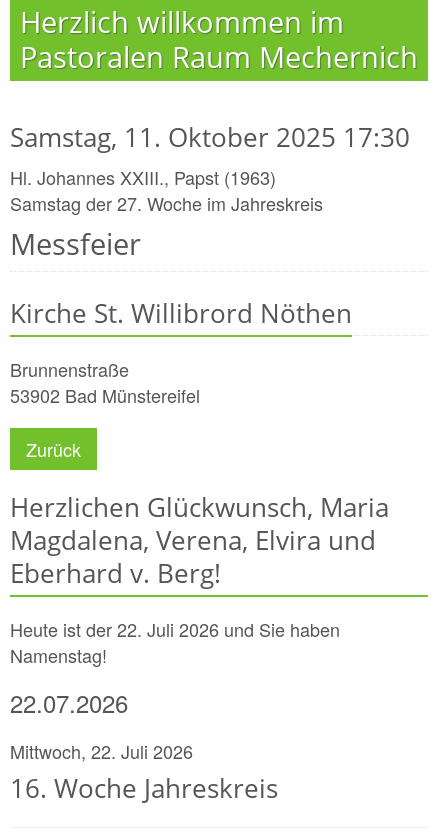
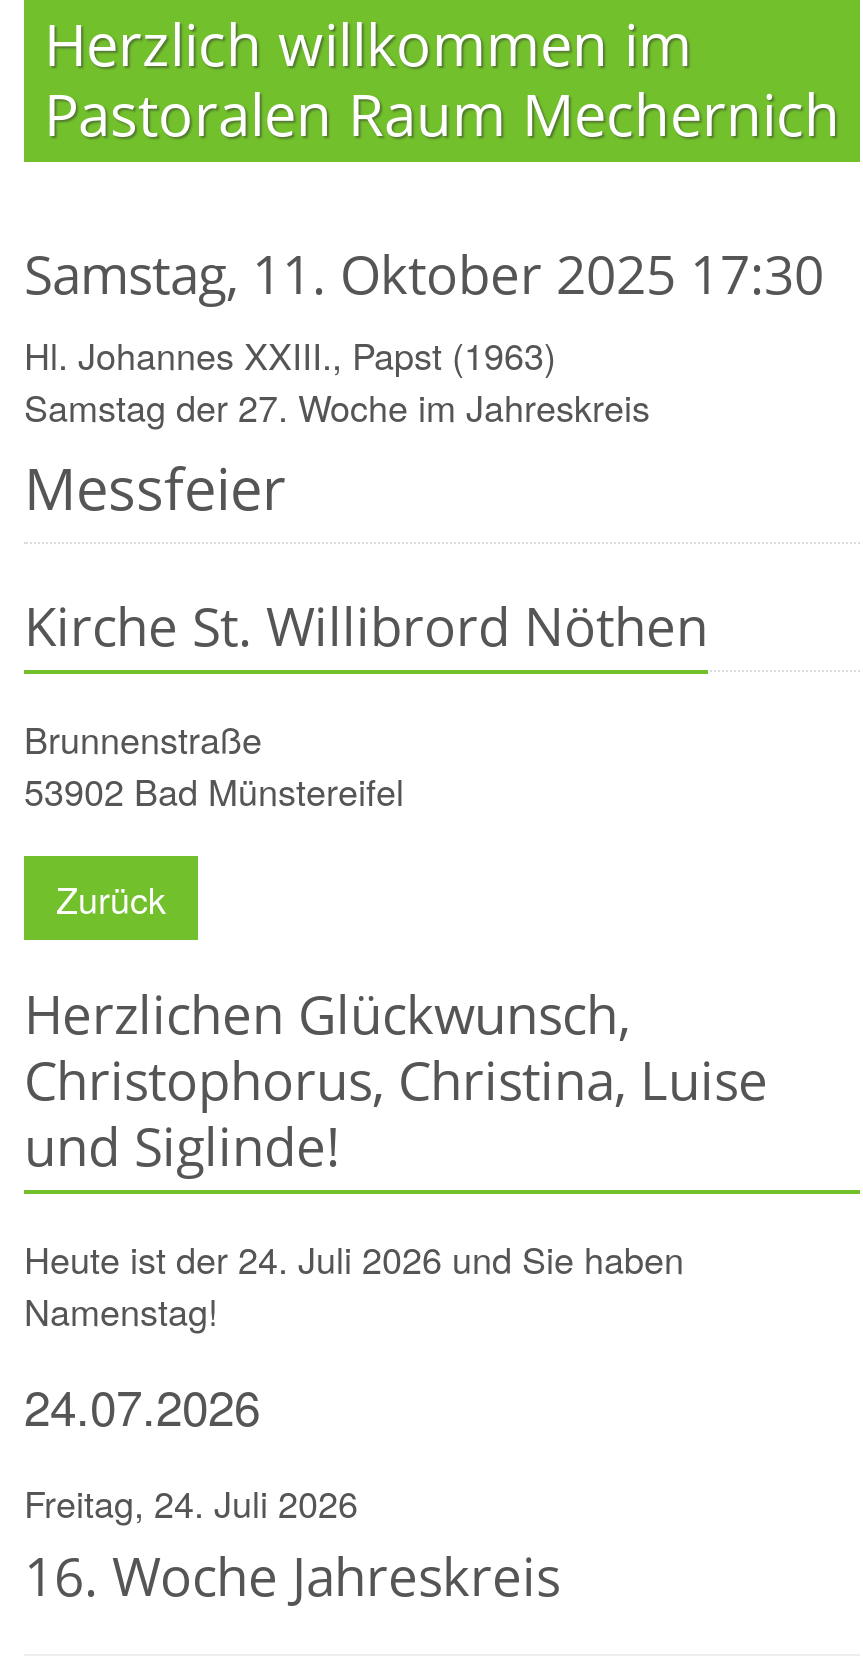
- Herzlichen Glückwunsch, Maria
- Magdalena, Verena, Elvira und
- Eberhard v. Berg!
+ Herzlichen Glückwunsch,
+ Christophorus, Christina, Luise
+ und Siglinde!

- Heute ist der 22. Juli 2026 und Sie haben
+ Heute ist der 24. Juli 2026 und Sie haben

- 22.07.2026
+ 24.07.2026

- Mittwoch, 22. Juli 2026
+ Freitag, 24. Juli 2026
